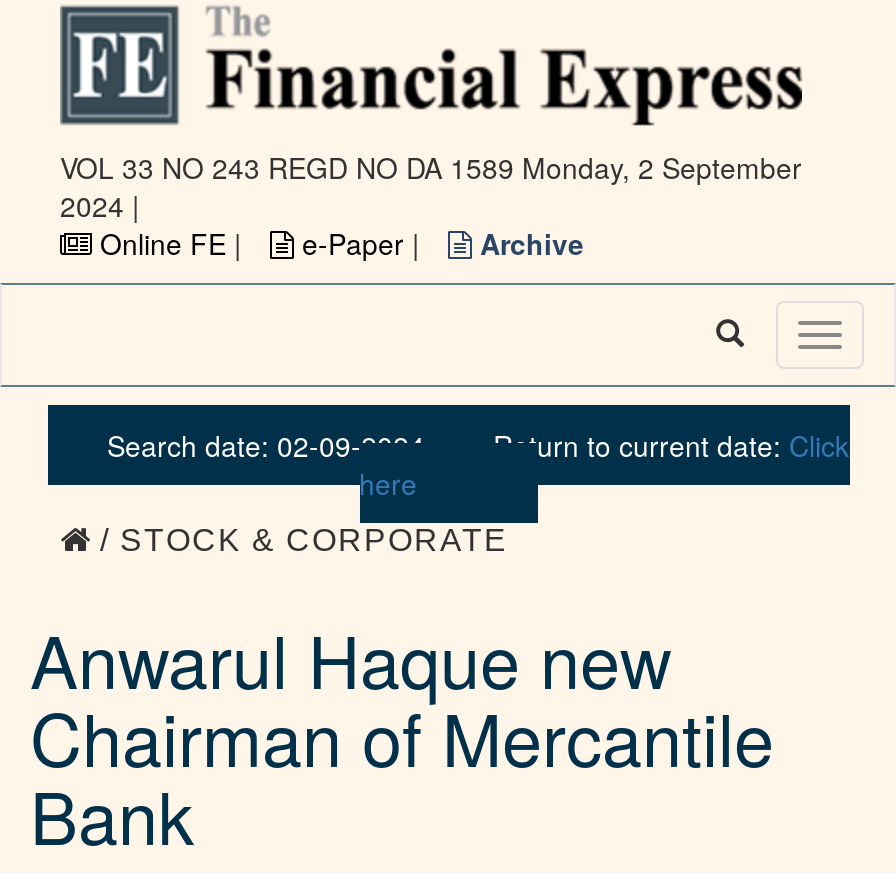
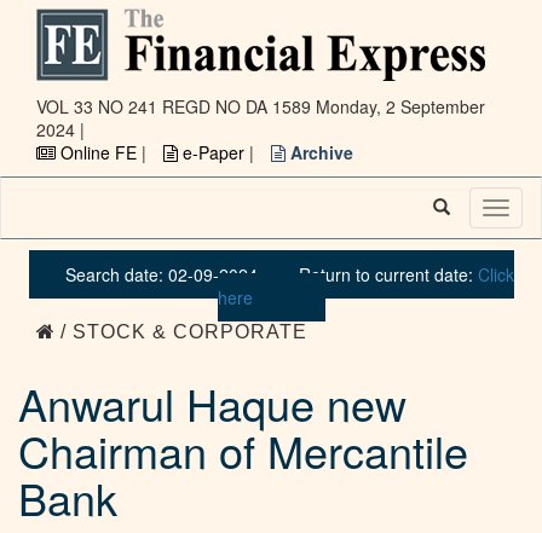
- VOL 33 NO 243 REGD NO DA 1589 Monday, 2 September
+ VOL 33 NO 241 REGD NO DA 1589 Monday, 2 September
